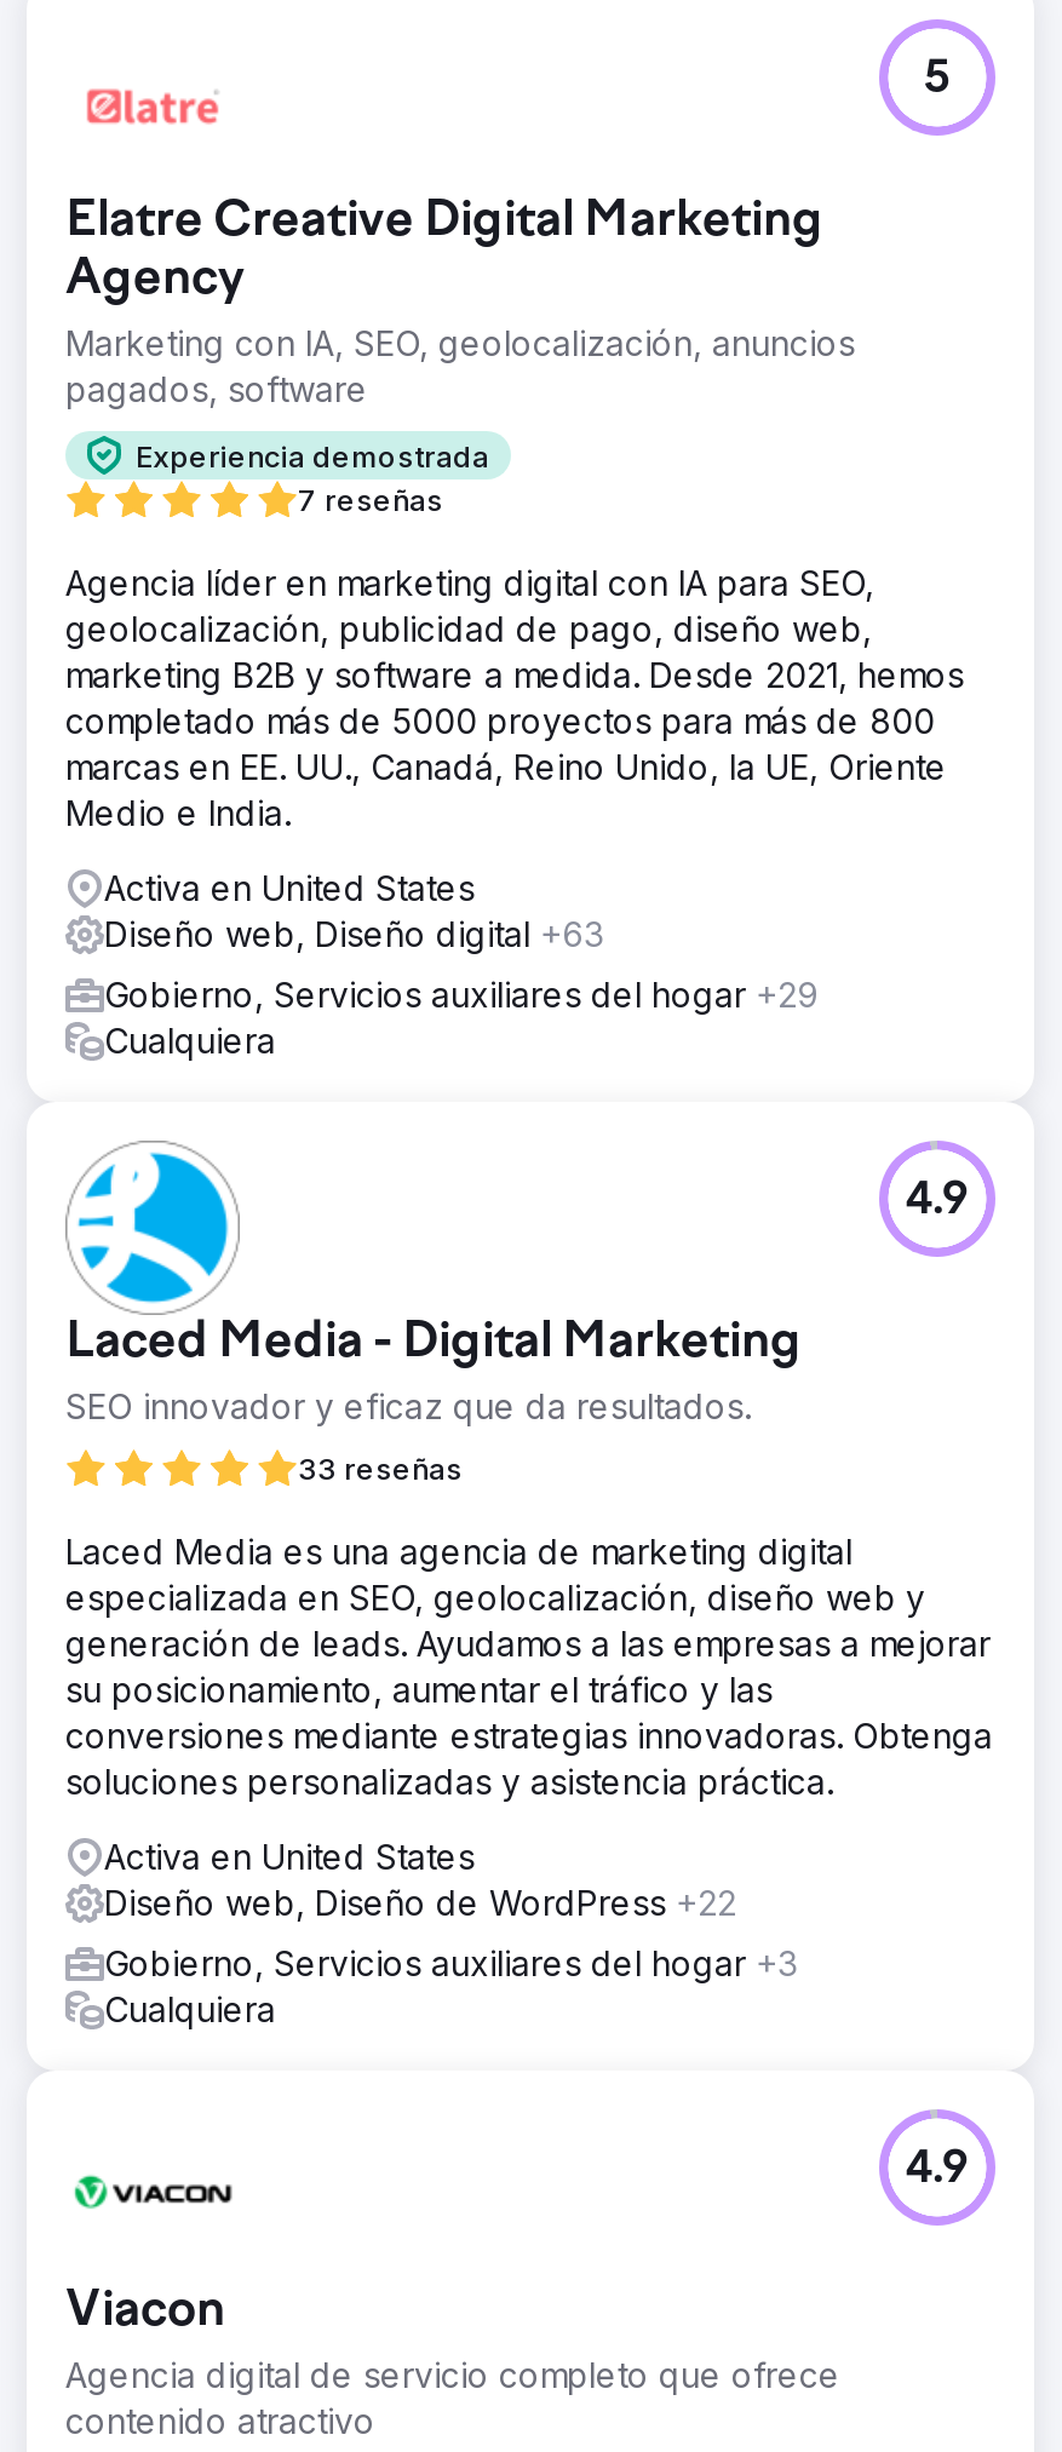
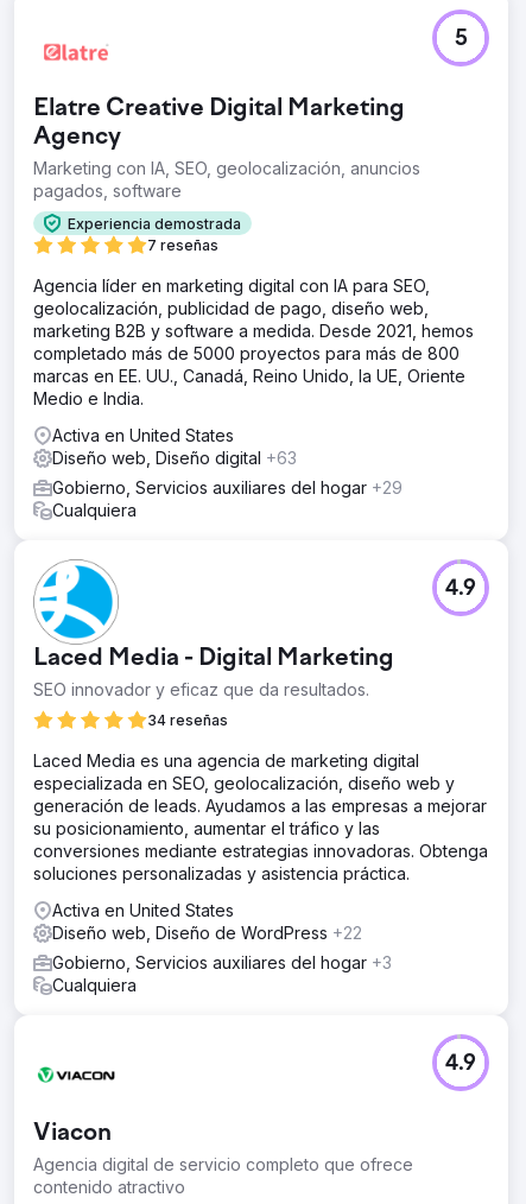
- 33 reseñas
+ 34 reseñas
